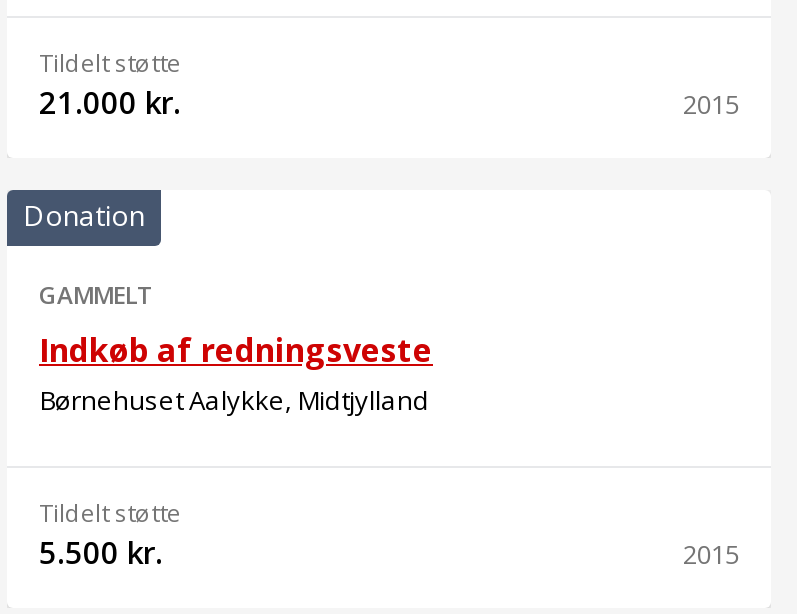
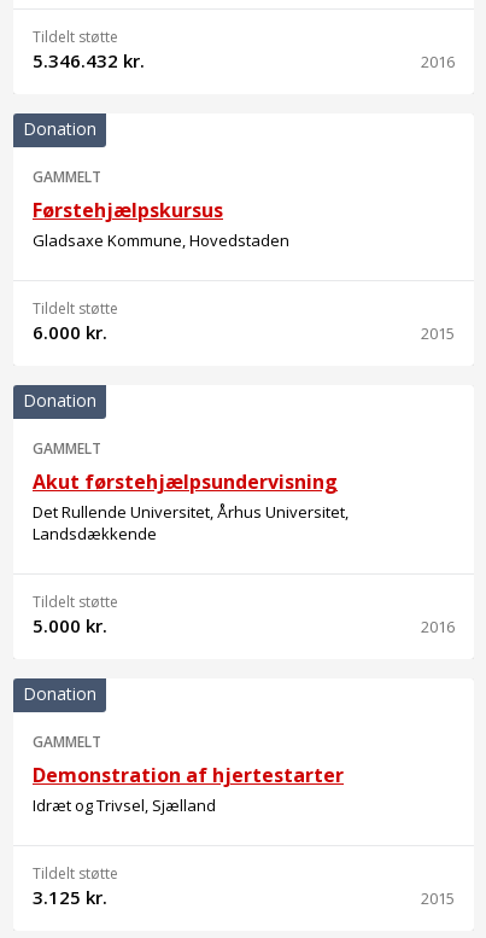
- 21.000 kr.
+ 5.346.432 kr.
+ 2016
+ Donation
+ GAMMELT
+ Førstehjælpskursus
+ Gladsaxe Kommune, Hovedstaden
+ Tildelt støtte
+ 6.000 kr.

- Indkøb af redningsveste
- Børnehuset Aalykke, Midtjylland
+ Akut førstehjælpsundervisning
+ Det Rullende Universitet, Århus Universitet,
+ Landsdækkende

- 5.500 kr.
+ 5.000 kr.
+ 2016
+ Donation
+ GAMMELT
+ Demonstration af hjertestarter
+ Idræt og Trivsel, Sjælland
+ Tildelt støtte
+ 3.125 kr.
